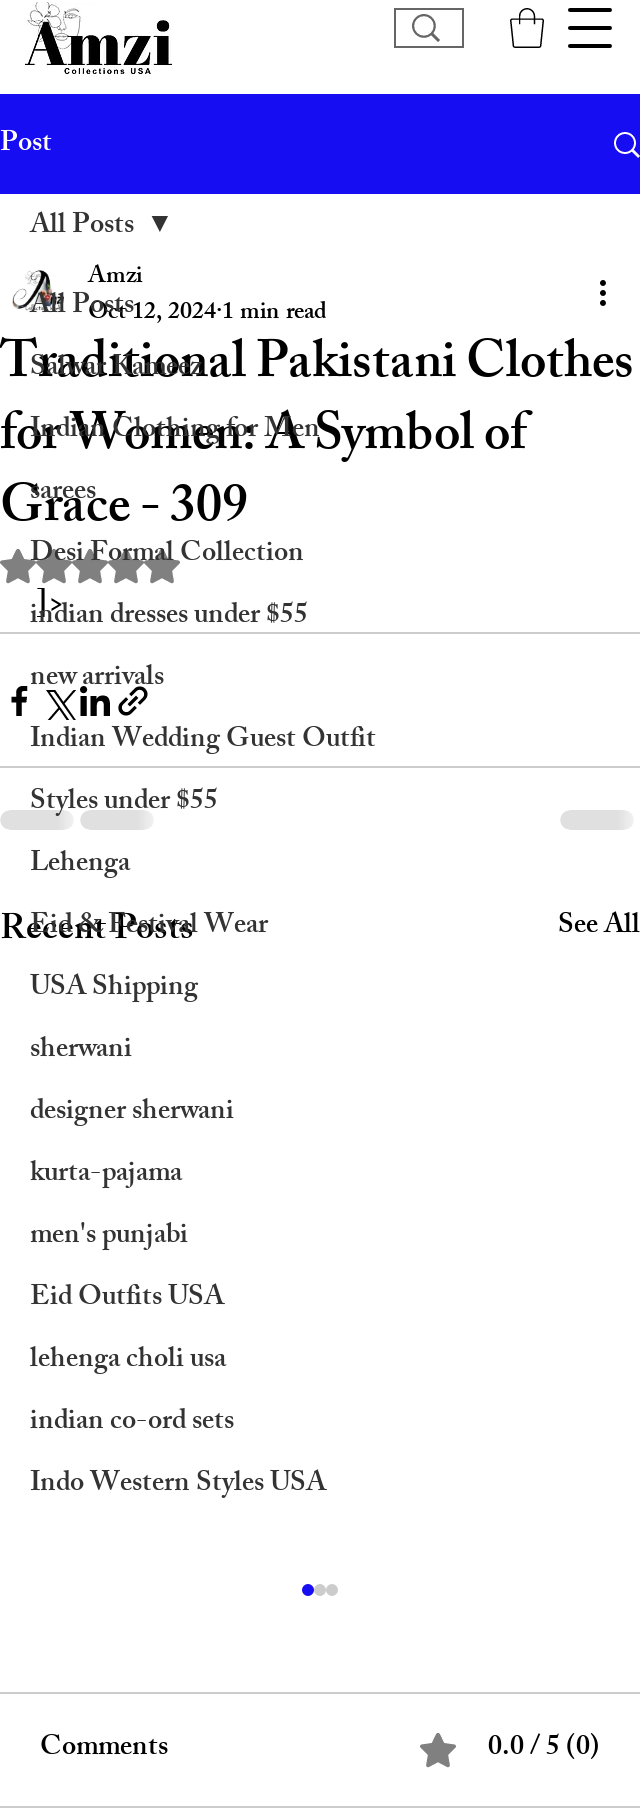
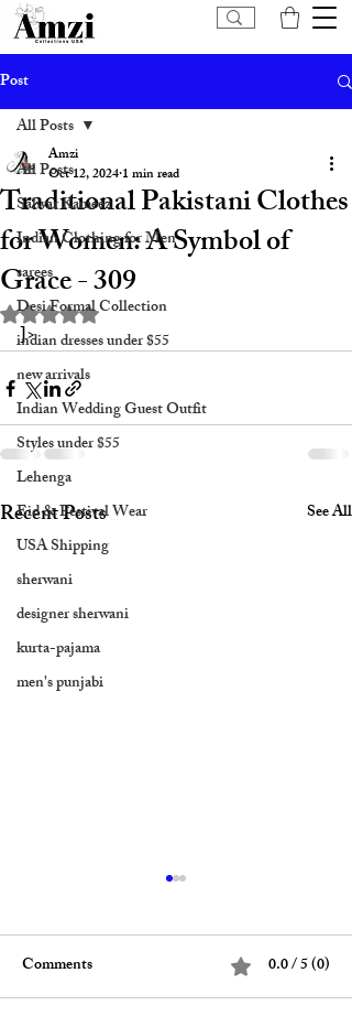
- Eid Outfits USA
- lehenga choli usa
- indian co-ord sets
- Indo Western Styles USA
